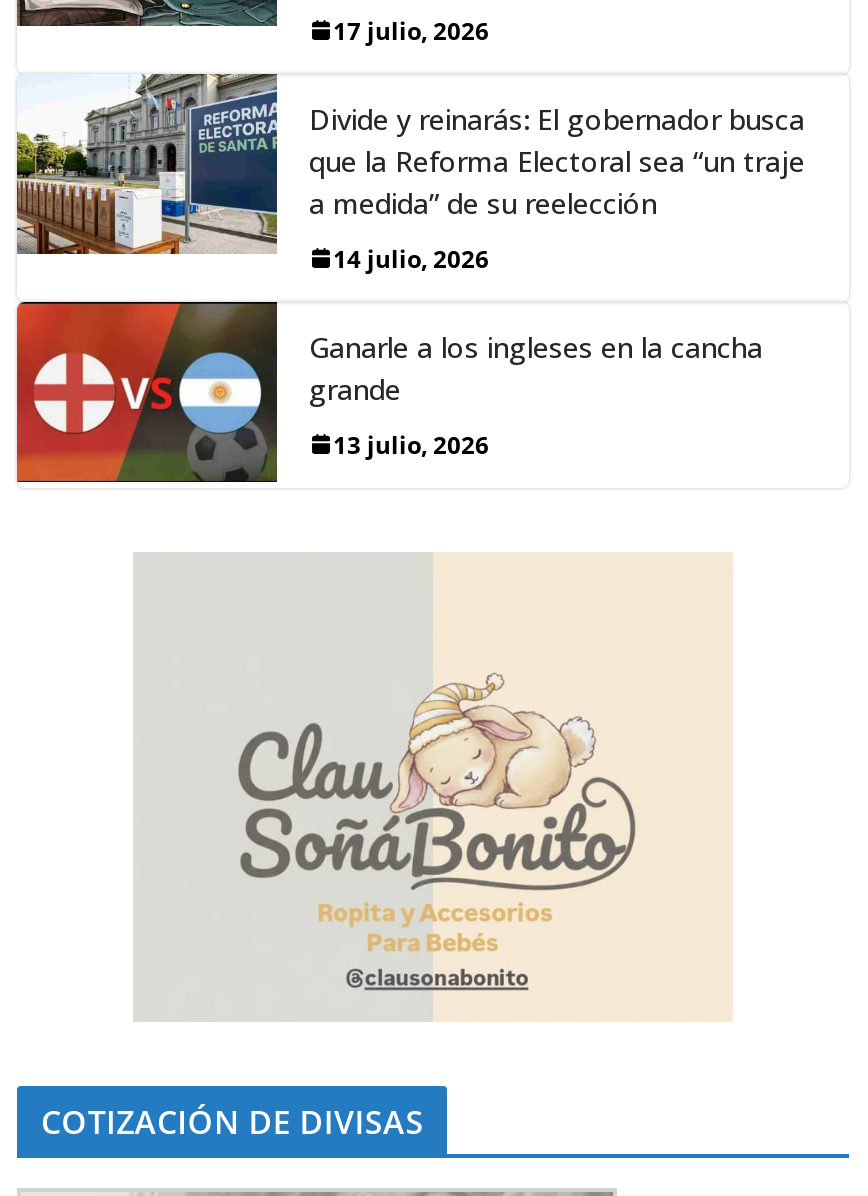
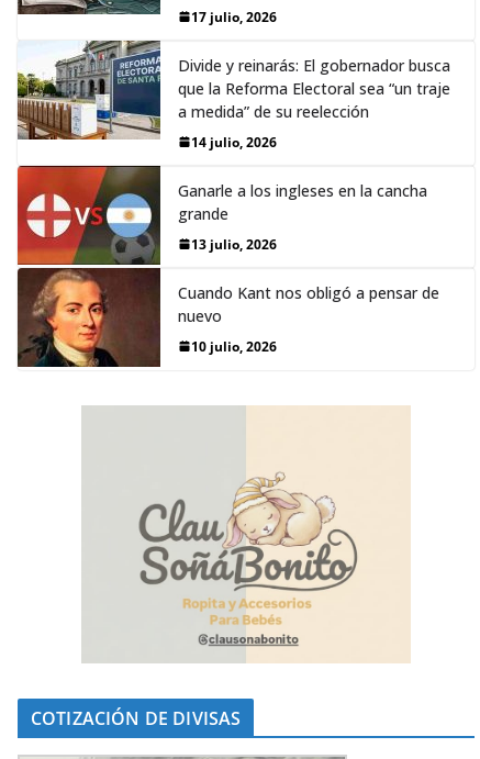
+ [image]
+ Cuando Kant nos obligó a pensar de
+ nuevo
+ 10 julio, 2026
